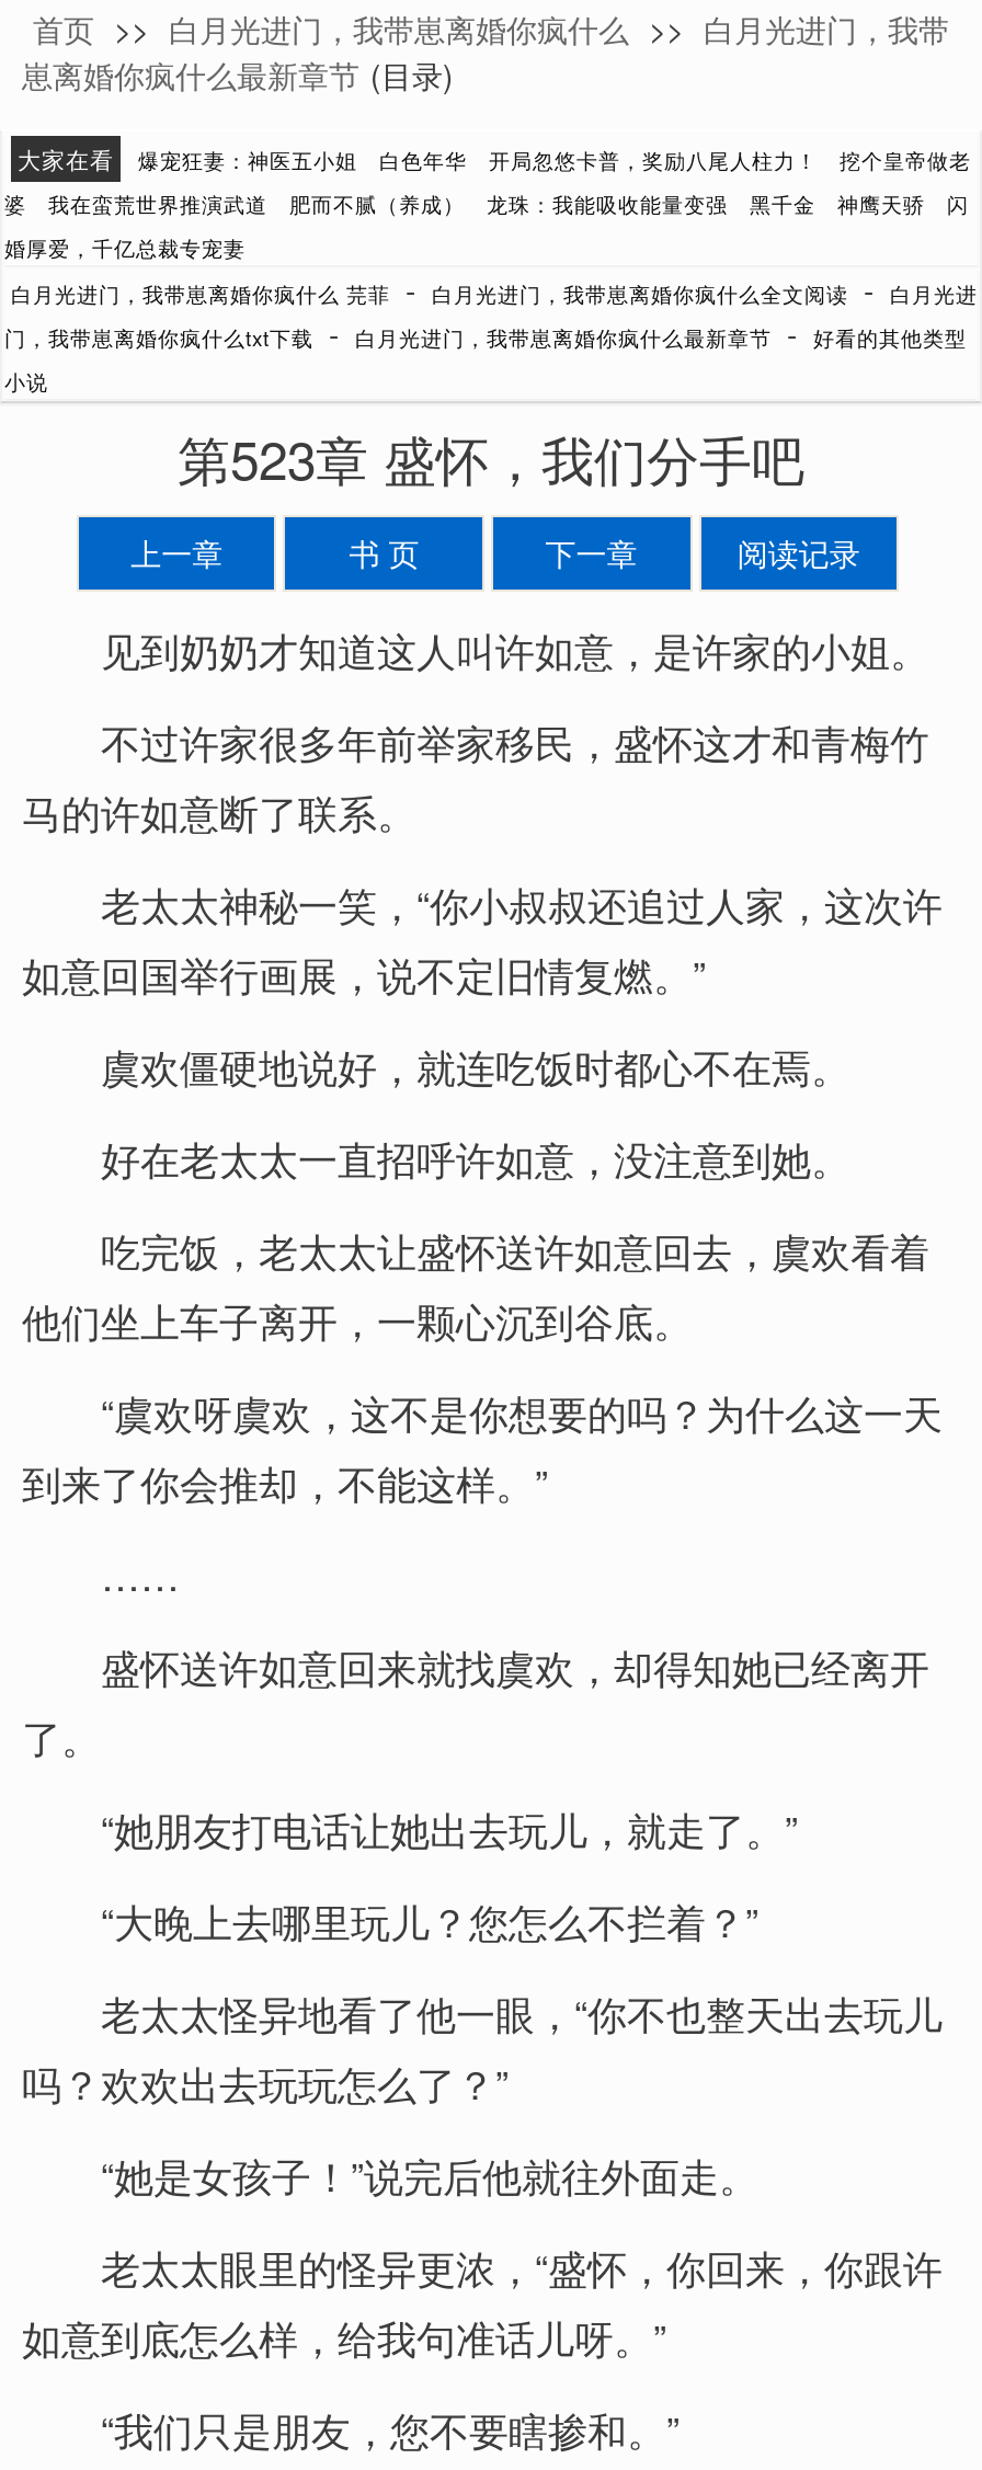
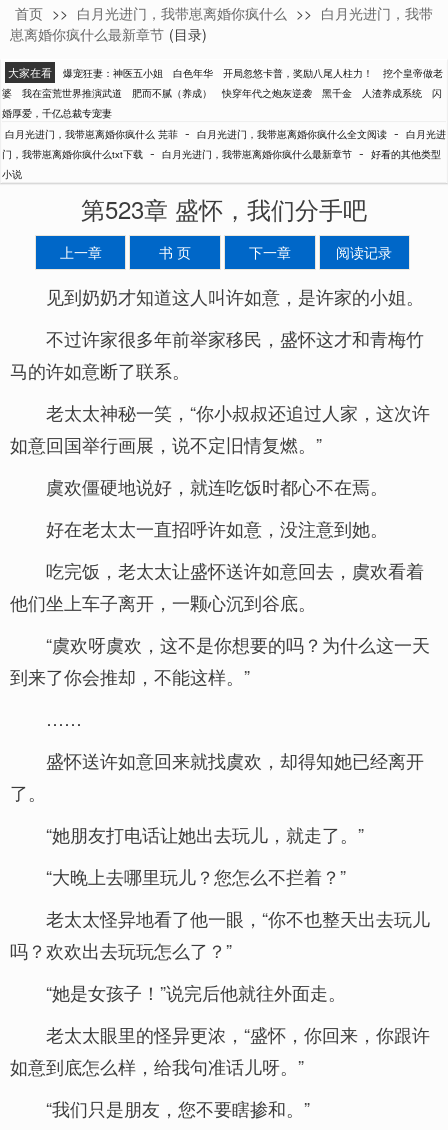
- 龙珠：我能吸收能量变强
+ 快穿年代之炮灰逆袭

- 神鹰天骄
+ 人渣养成系统
